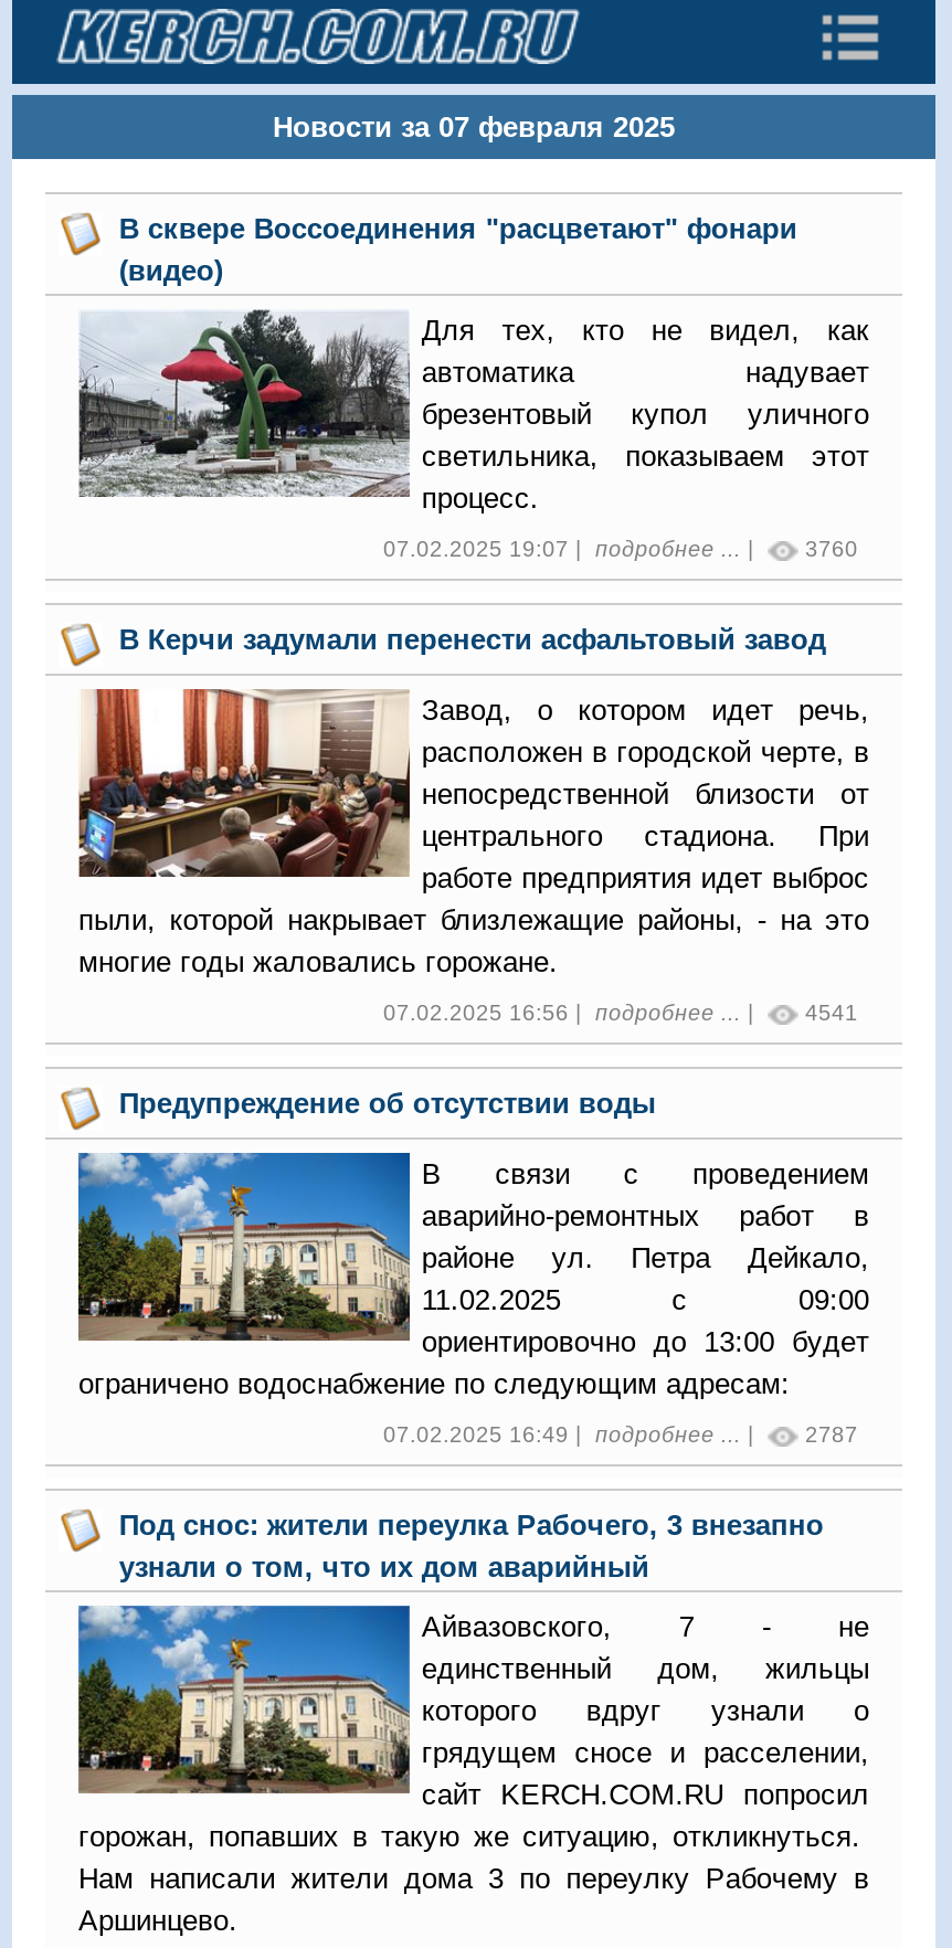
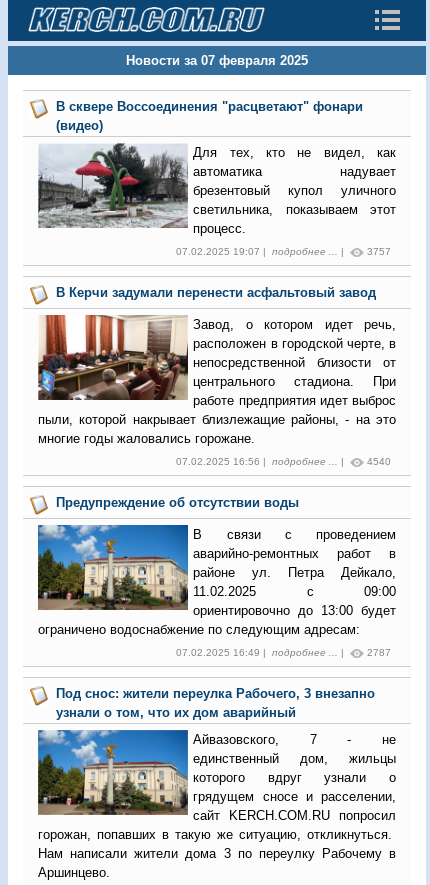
- 3760
+ 3757

- 4541
+ 4540
